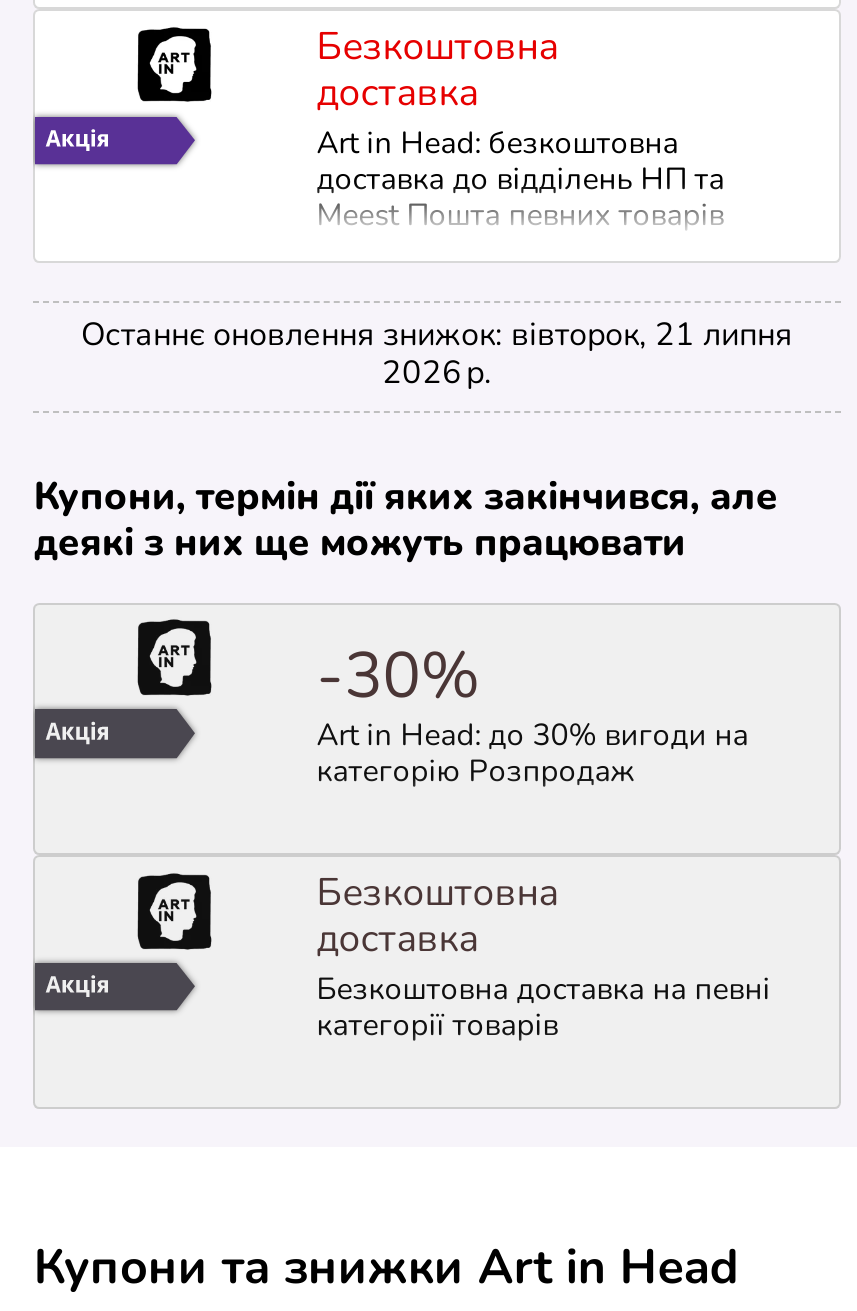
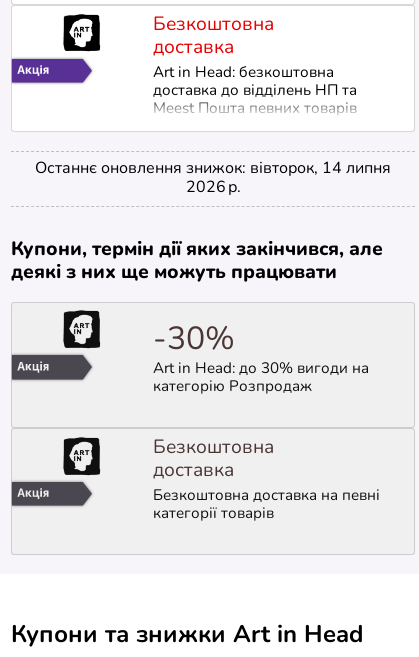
- Останнє оновлення знижок: вівторок, 21 липня
+ Останнє оновлення знижок: вівторок, 14 липня
